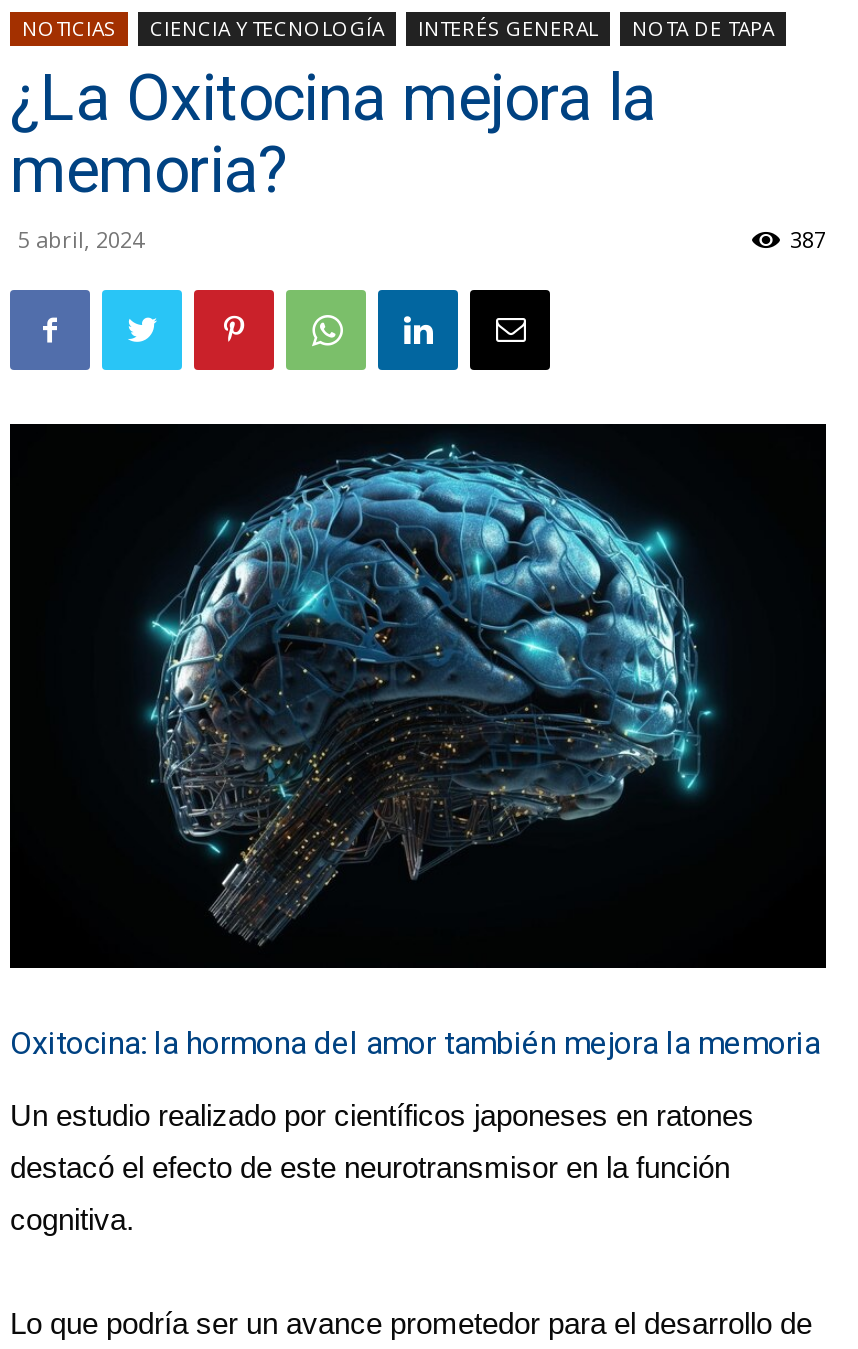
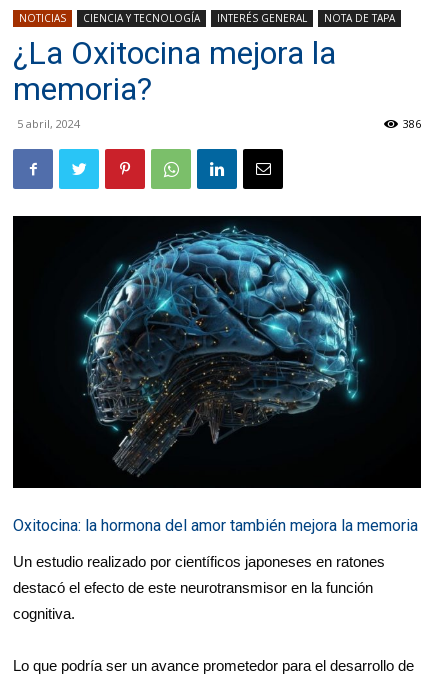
- 387
+ 386
